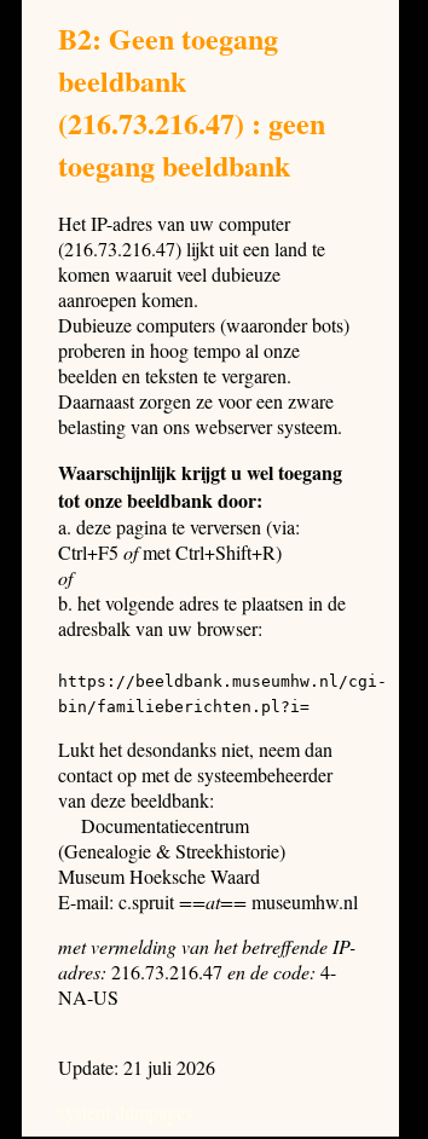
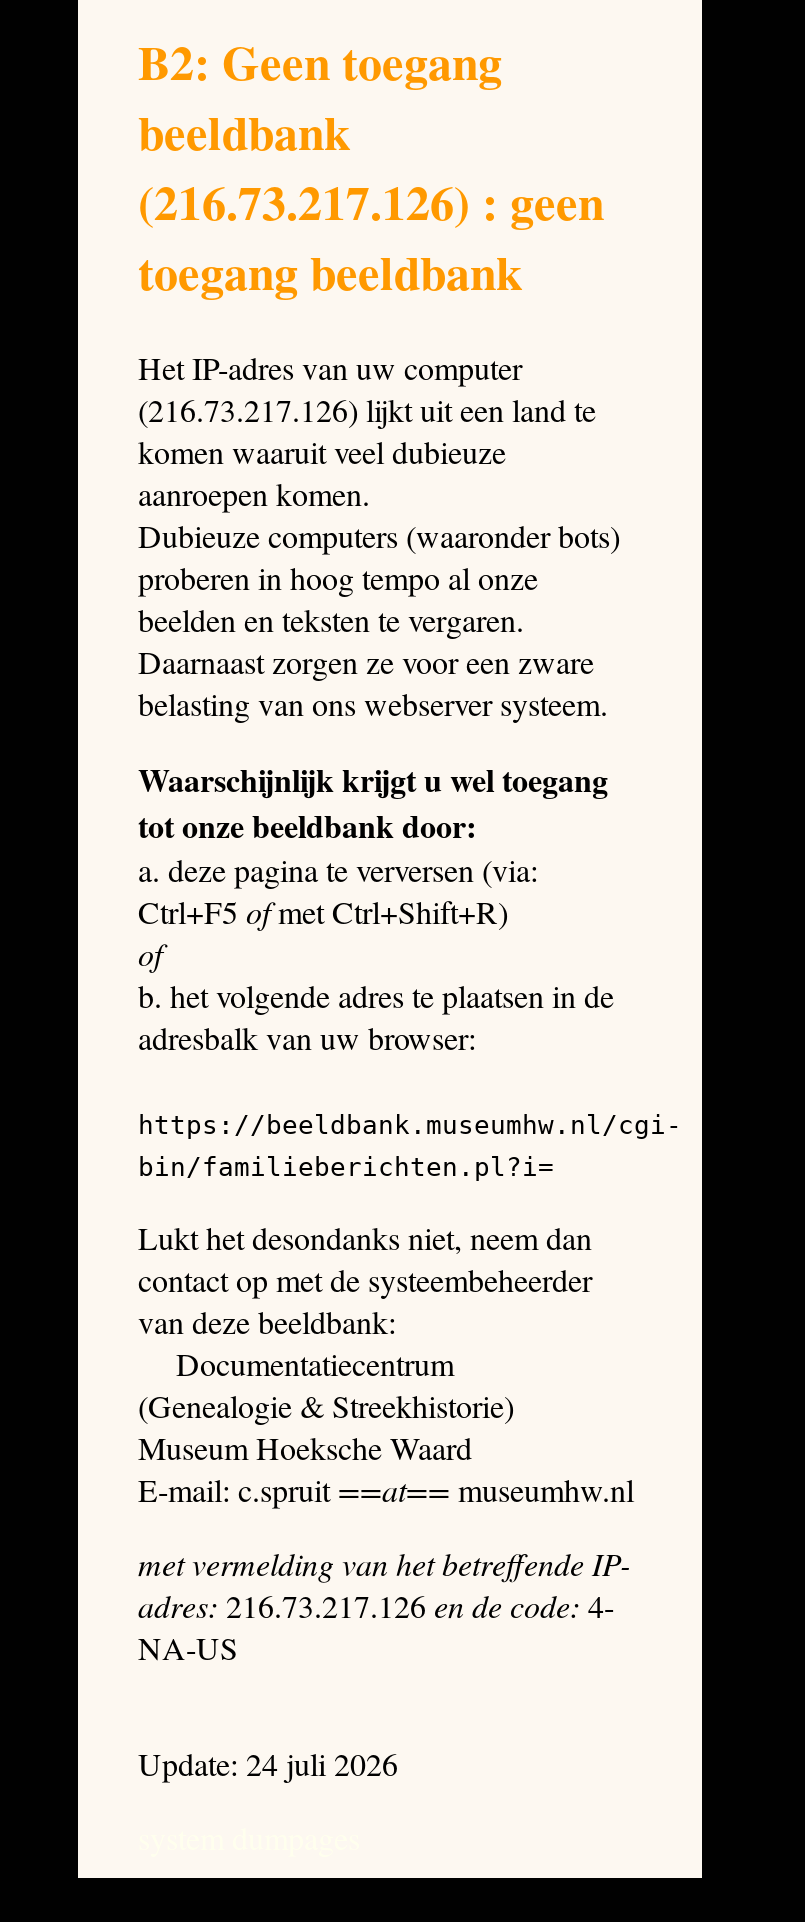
- (216.73.216.47) : geen
+ (216.73.217.126) : geen

- (216.73.216.47) lijkt uit een land te
+ (216.73.217.126) lijkt uit een land te

- adres: 216.73.216.47 en de code: 4-
+ adres: 216.73.217.126 en de code: 4-

- Update: 21 juli 2026
+ Update: 24 juli 2026
